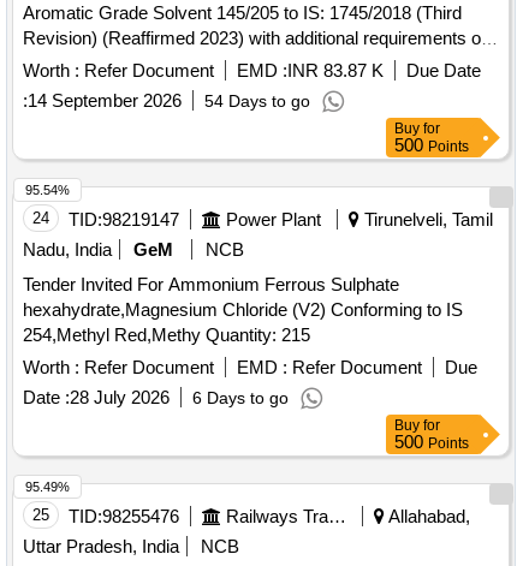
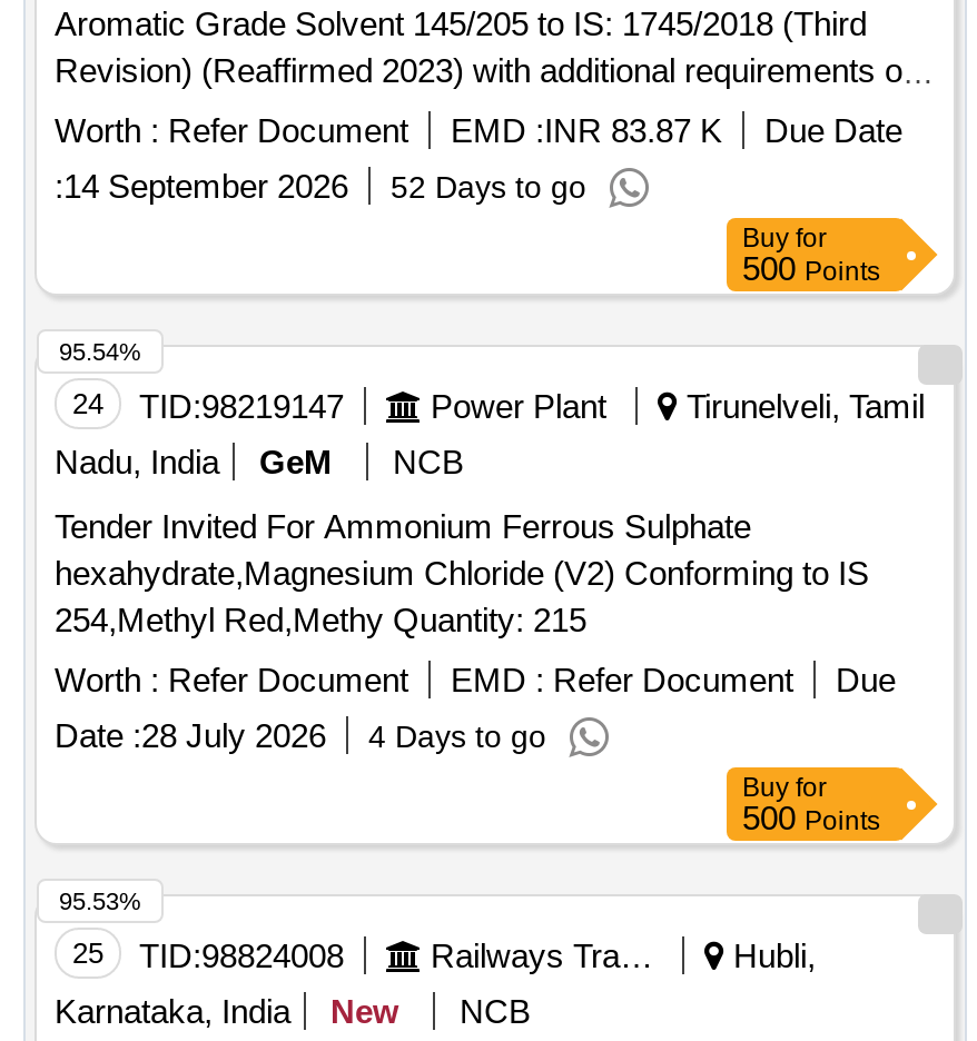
- :14 September 2026 54 Days to go
+ :14 September 2026 52 Days to go

- Date : 28 July 2026 6 Days to go
+ Date : 28 July 2026 4 Days to go

- 95.49%
+ 95.53%

- 25 TID:98255476
+ 25 TID:98824008

- Allahabad,
+ Hubli,

- Uttar Pradesh, India
+ Karnataka, India
+ New
